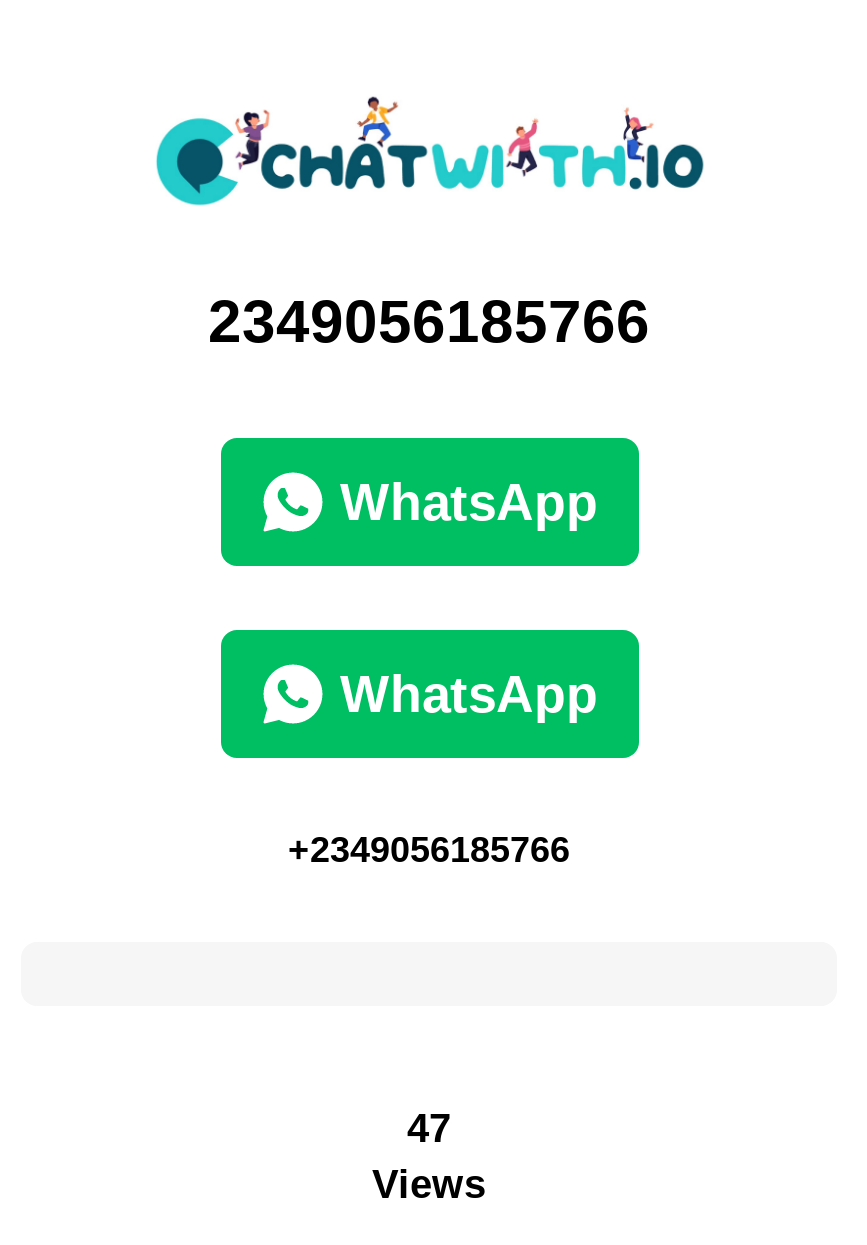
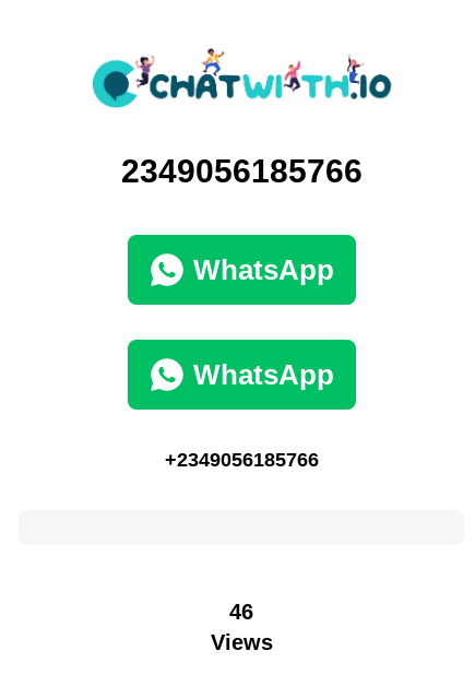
- 47
+ 46
